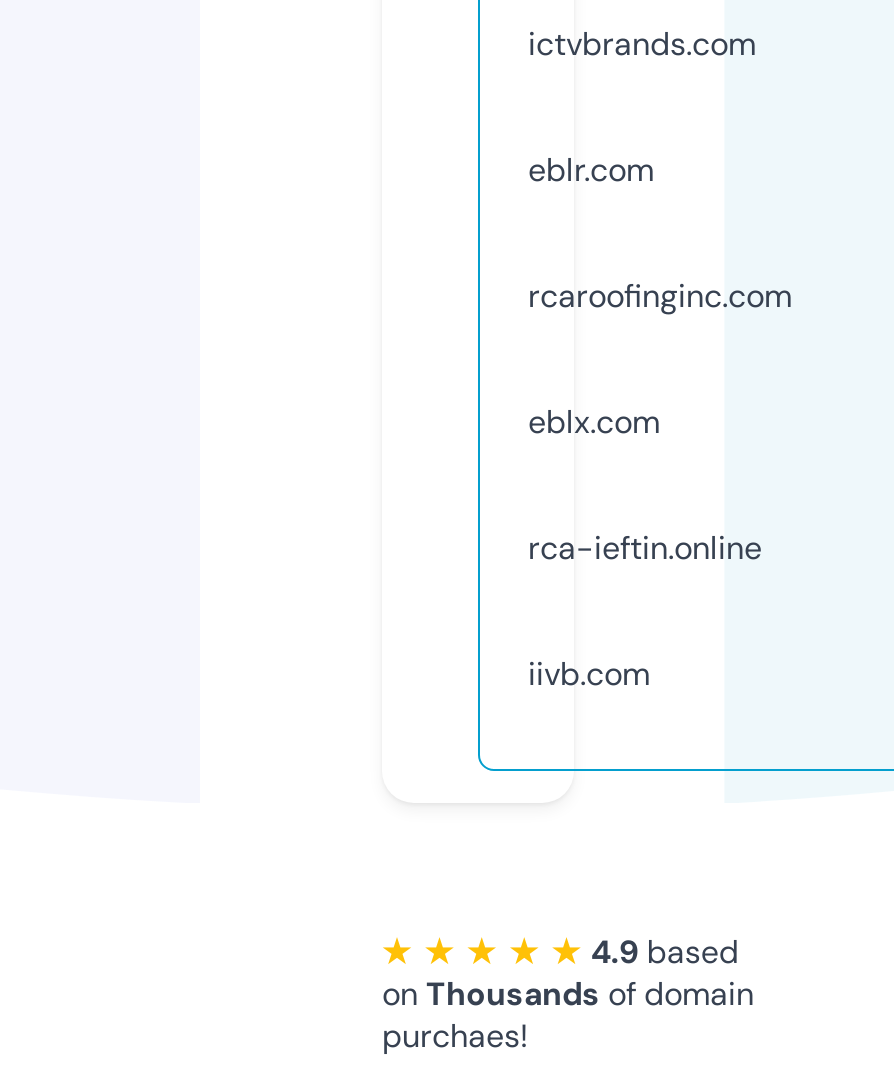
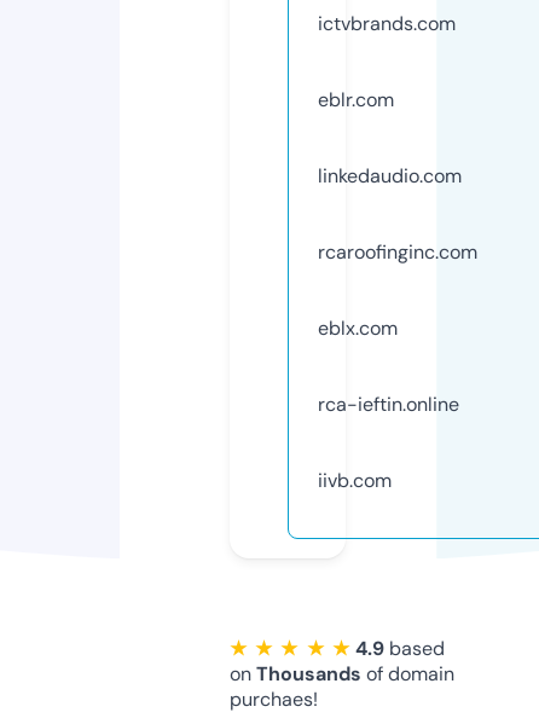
+ linkedaudio.com
